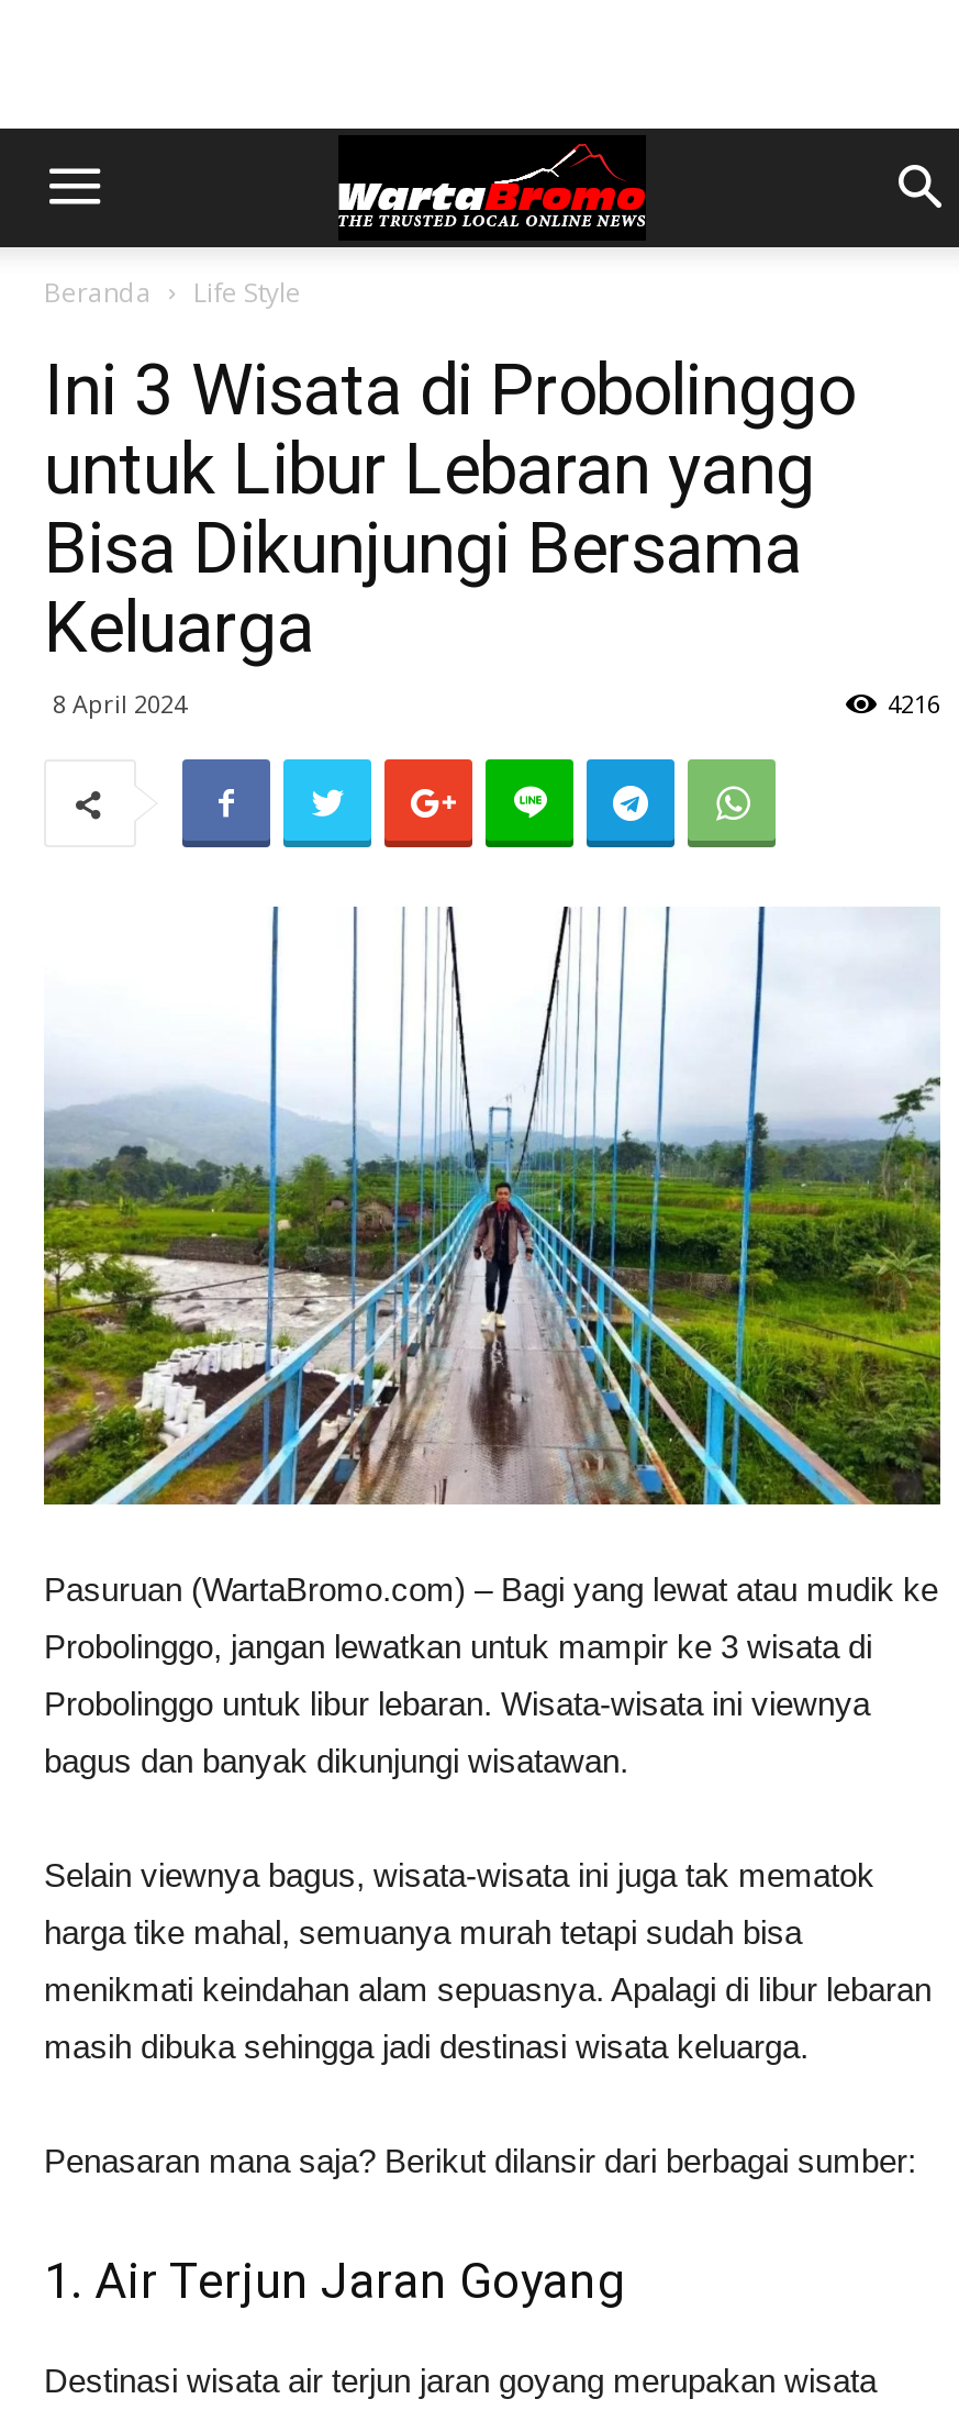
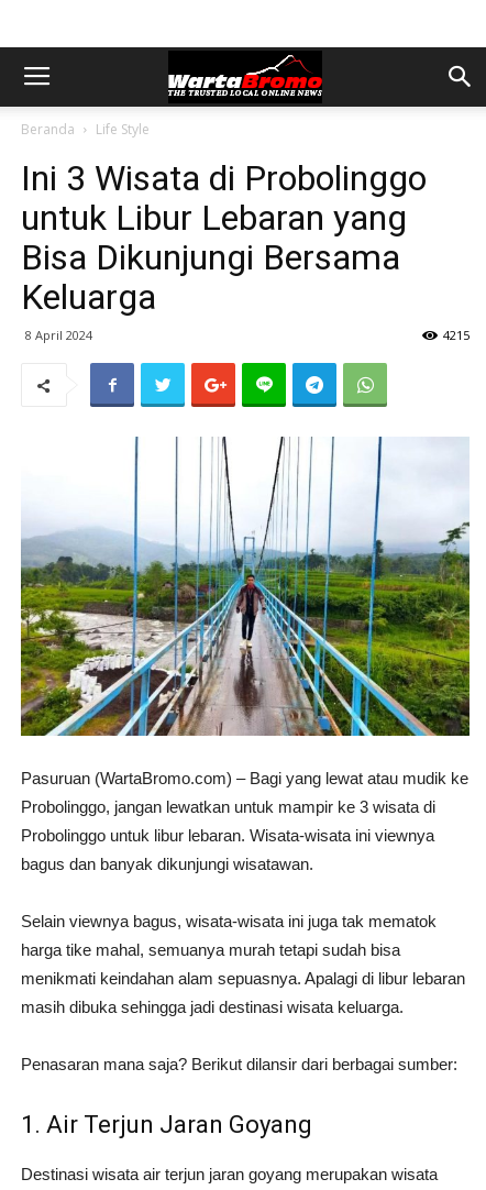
- 4216
+ 4215
